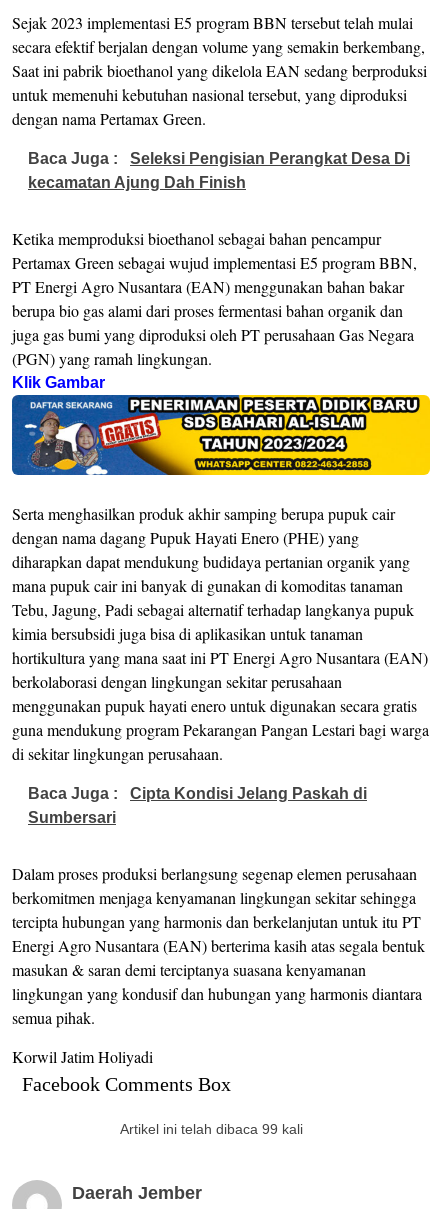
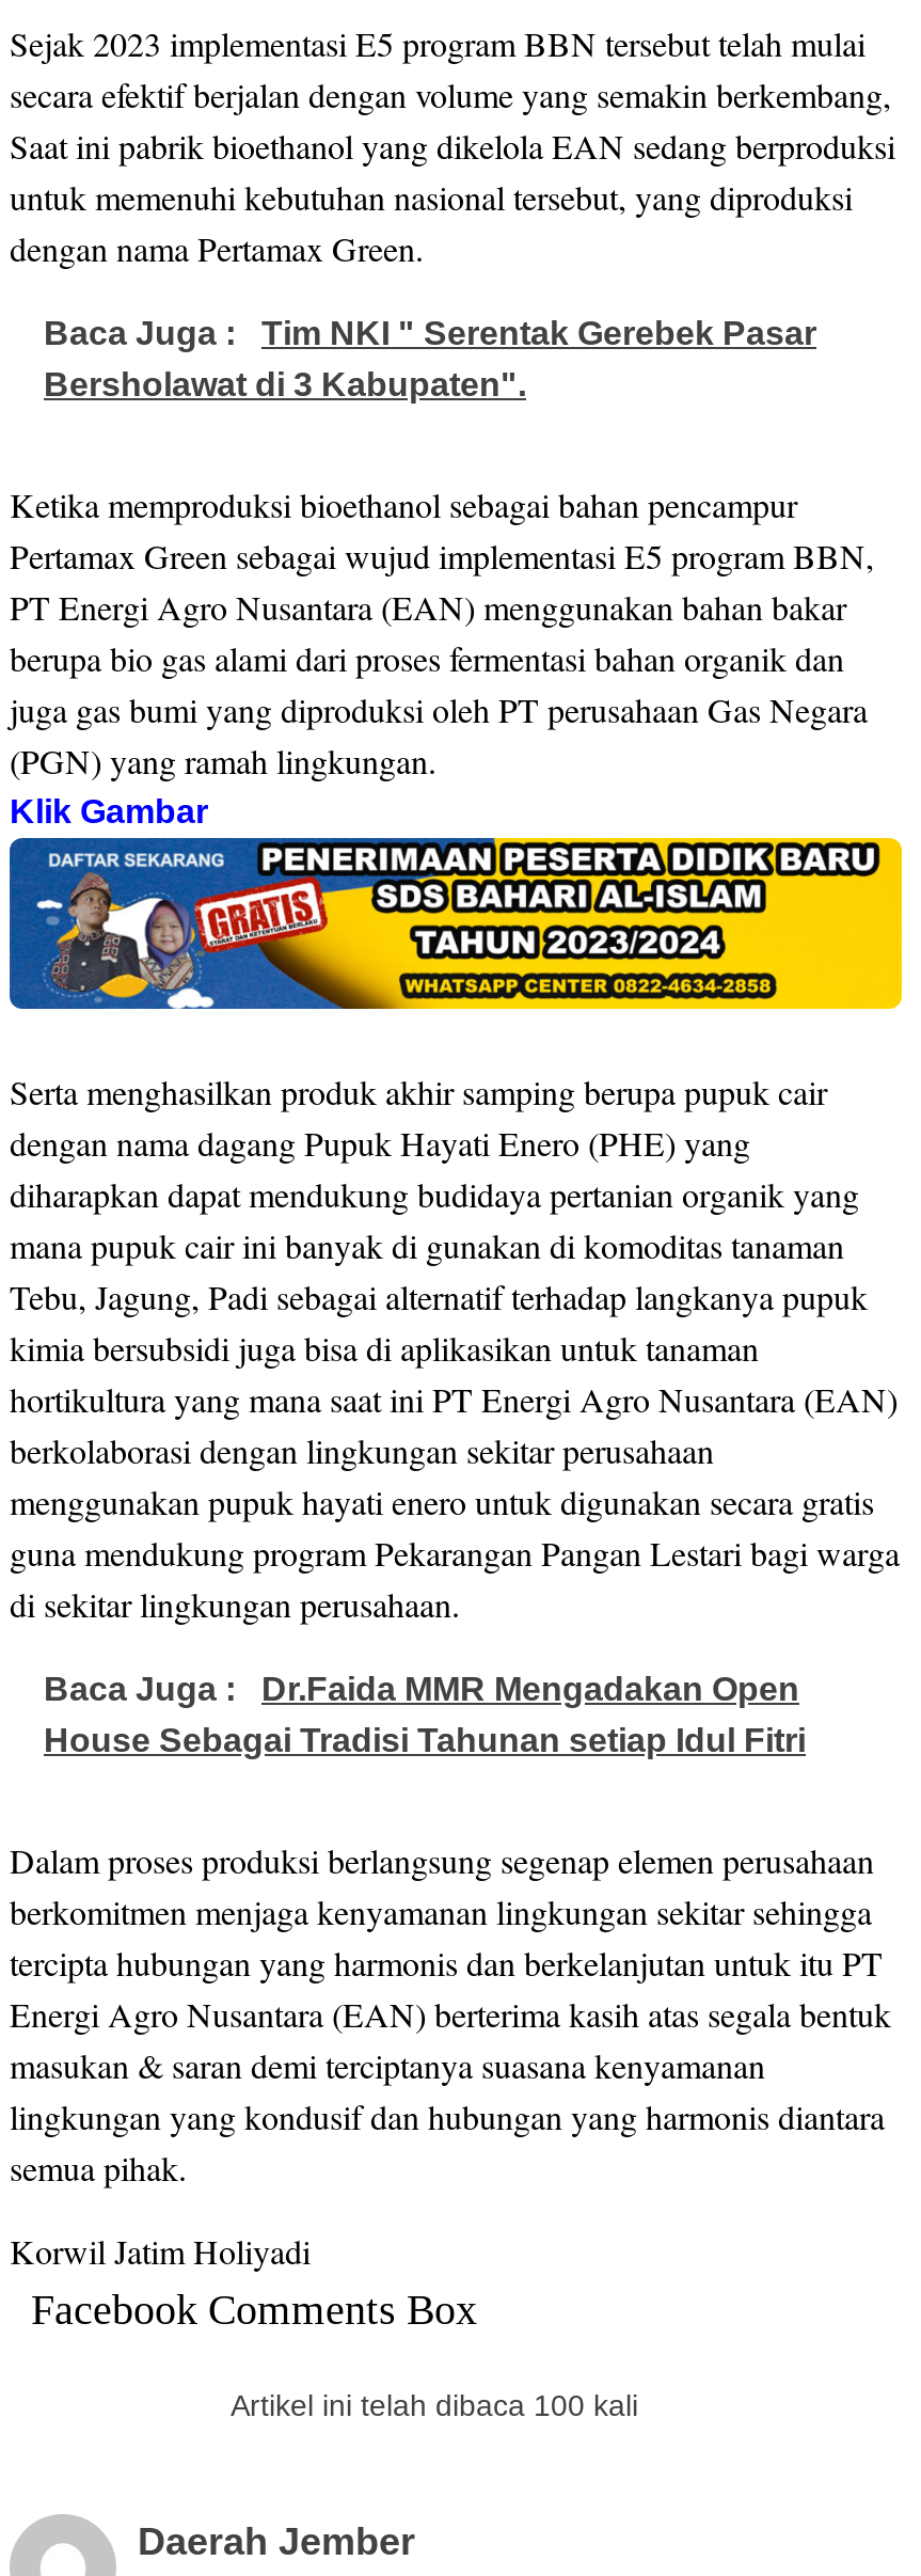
- Baca Juga : Seleksi Pengisian Perangkat Desa Di
- kecamatan Ajung Dah Finish
+ Baca Juga : Tim NKI " Serentak Gerebek Pasar
+ Bersholawat di 3 Kabupaten".

- Baca Juga : Cipta Kondisi Jelang Paskah di
- Sumbersari
+ Baca Juga : Dr.Faida MMR Mengadakan Open
+ House Sebagai Tradisi Tahunan setiap Idul Fitri

- Artikel ini telah dibaca 99 kali
+ Artikel ini telah dibaca 100 kali
